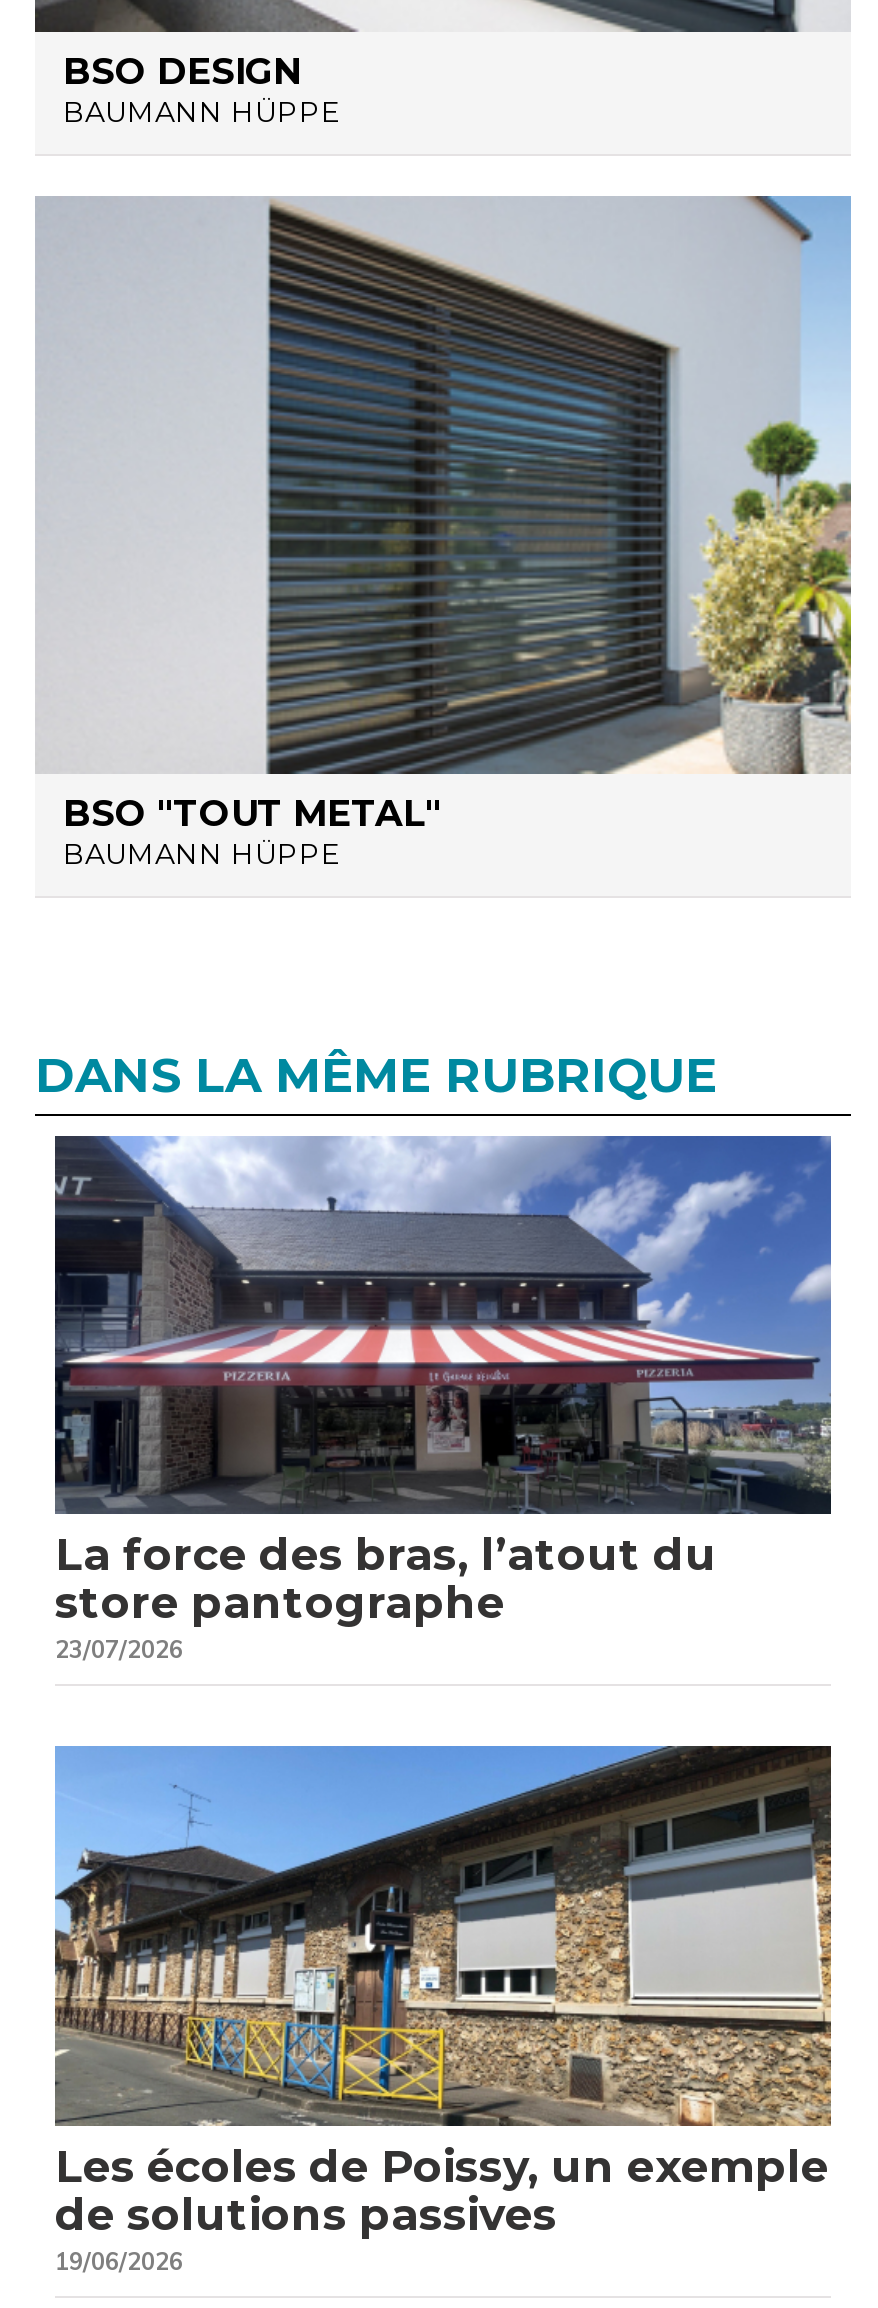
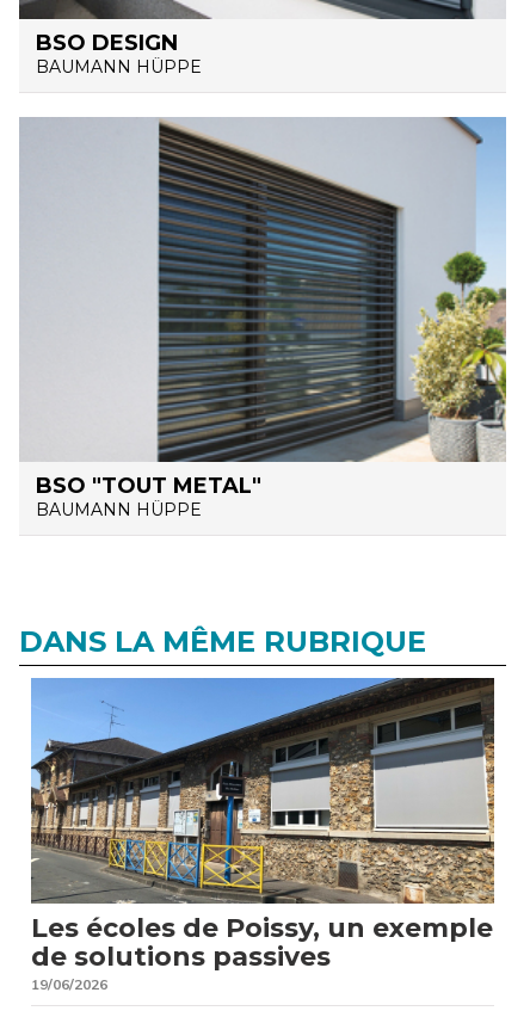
- [image]
- La force des bras, l’atout du
- store pantographe
- 23/07/2026
